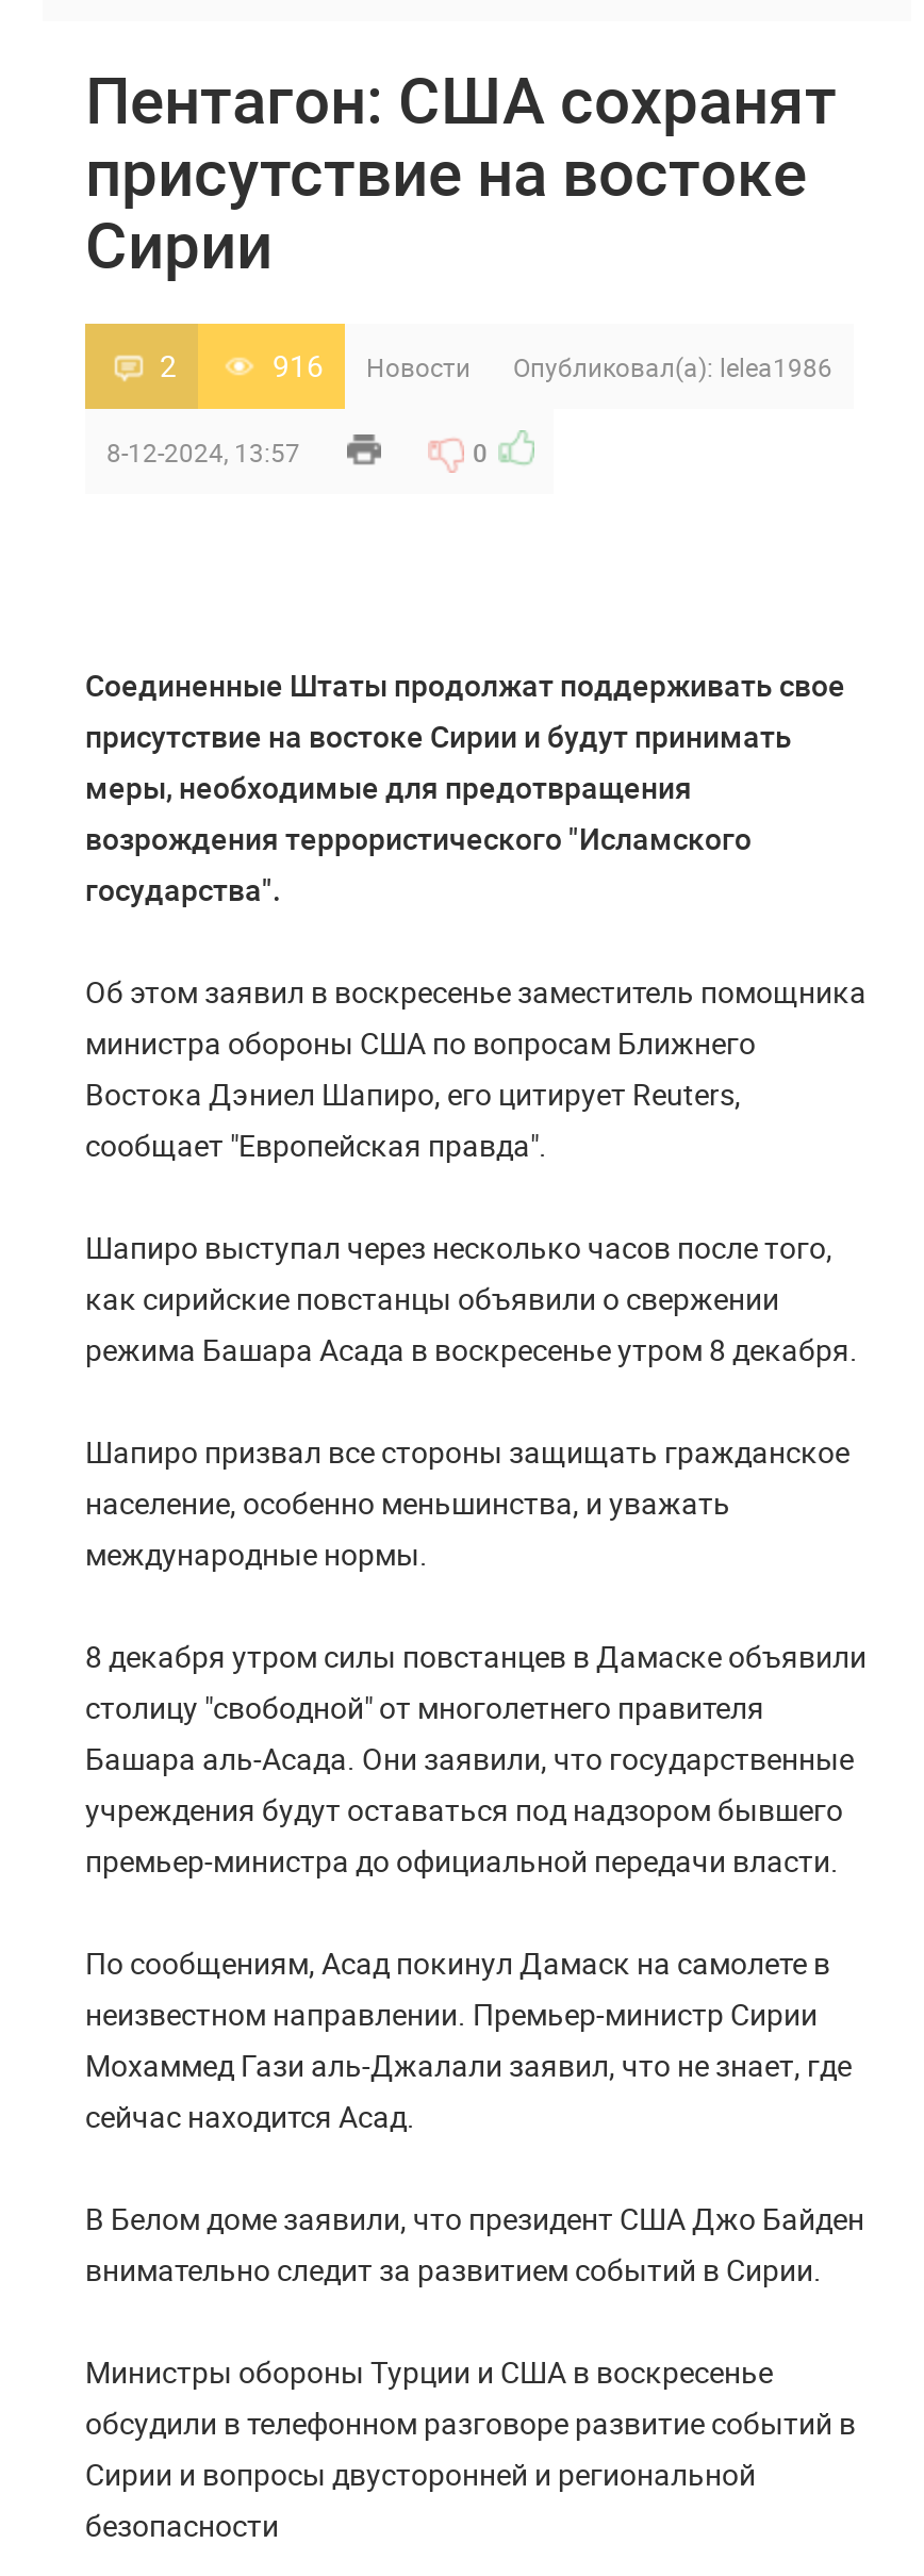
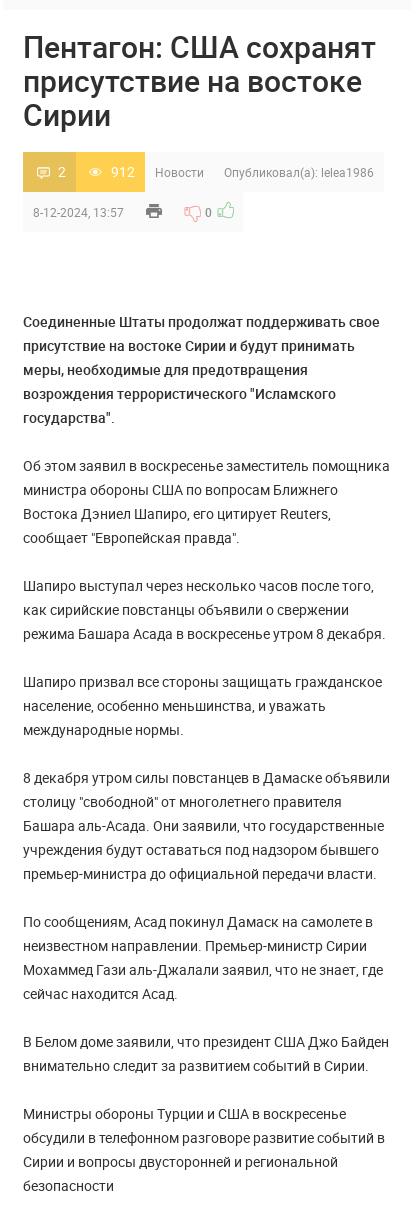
- 916
+ 912
